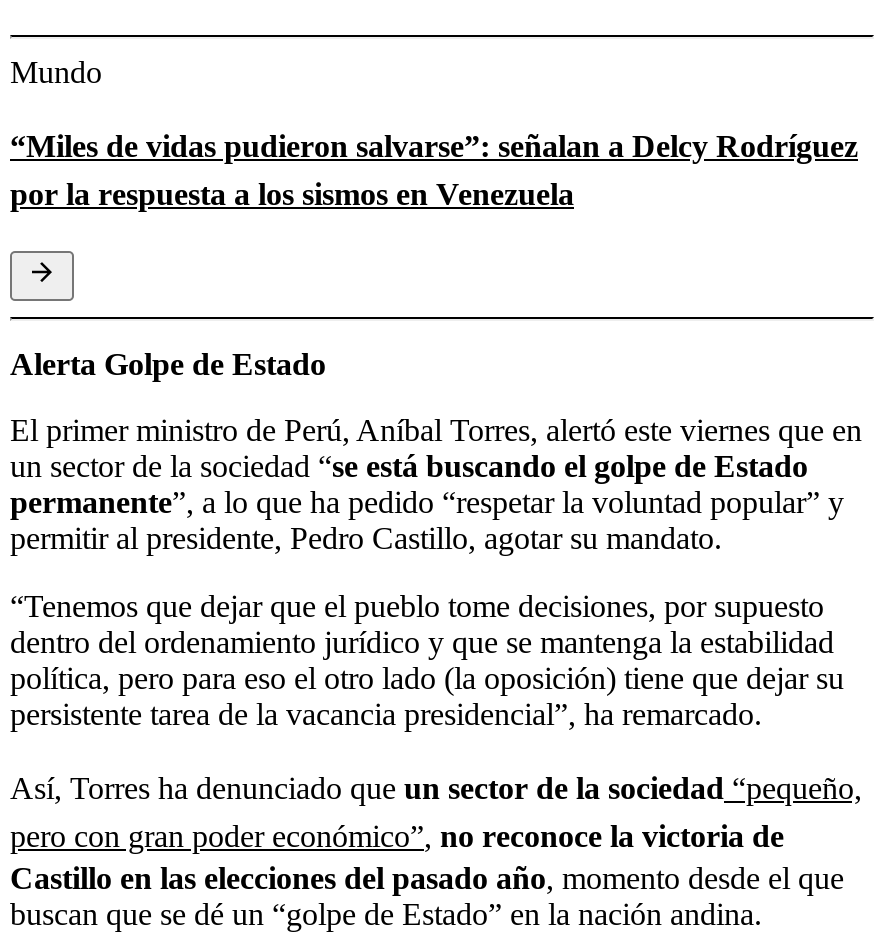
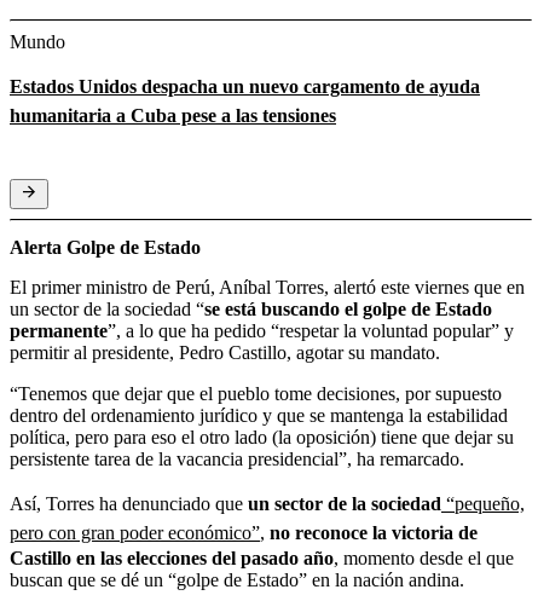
- “Miles de vidas pudieron salvarse”: señalan a Delcy Rodríguez
- por la respuesta a los sismos en Venezuela
+ Estados Unidos despacha un nuevo cargamento de ayuda
+ humanitaria a Cuba pese a las tensiones
